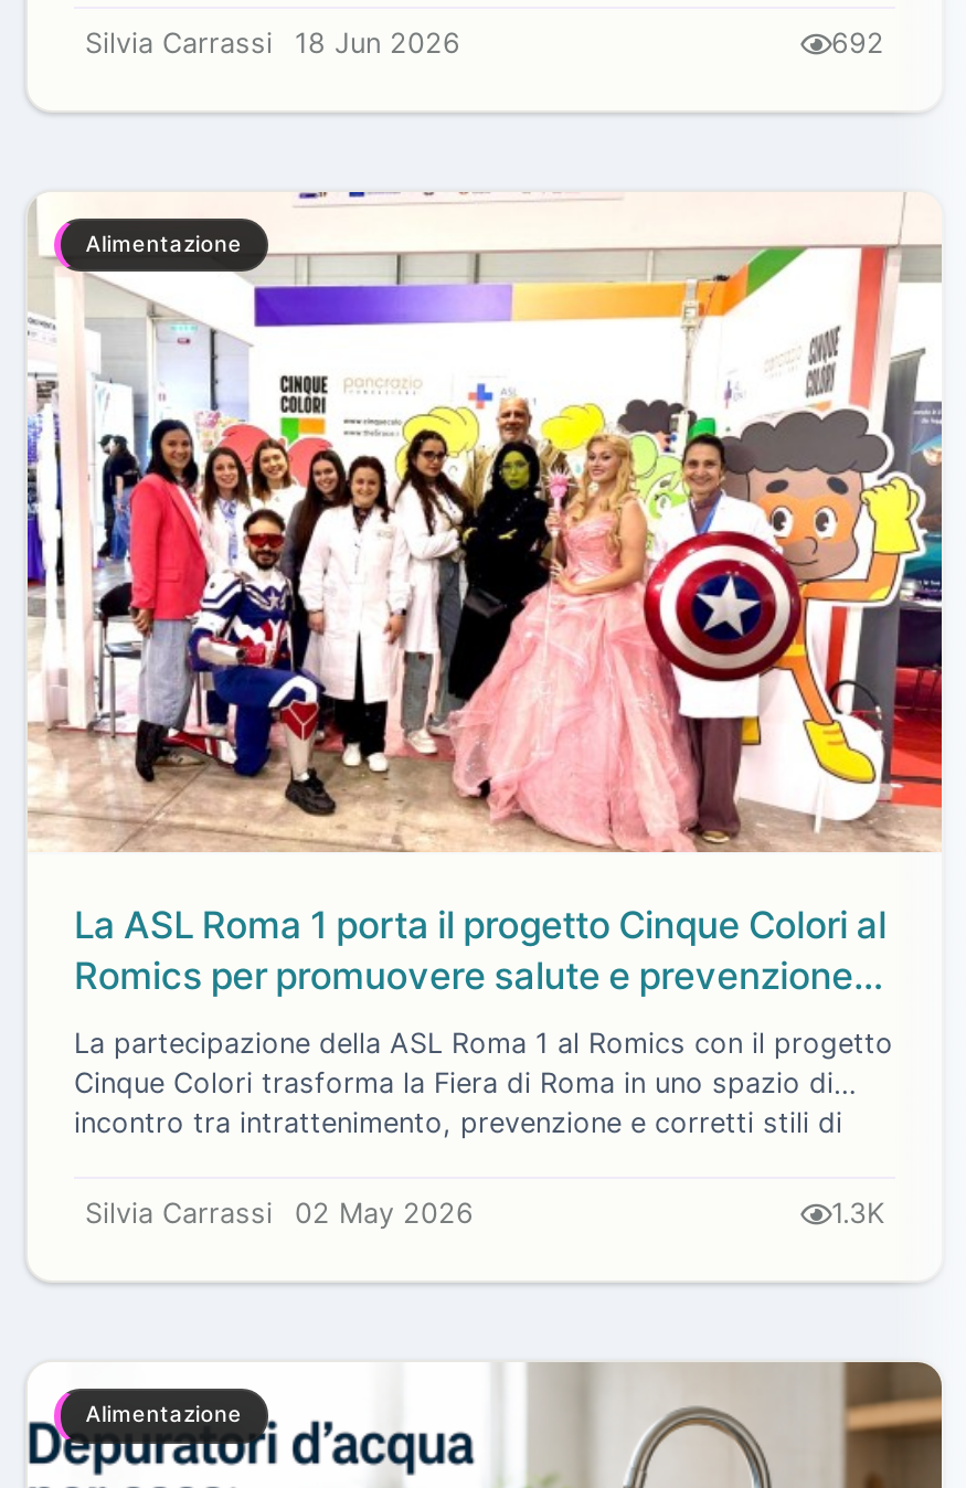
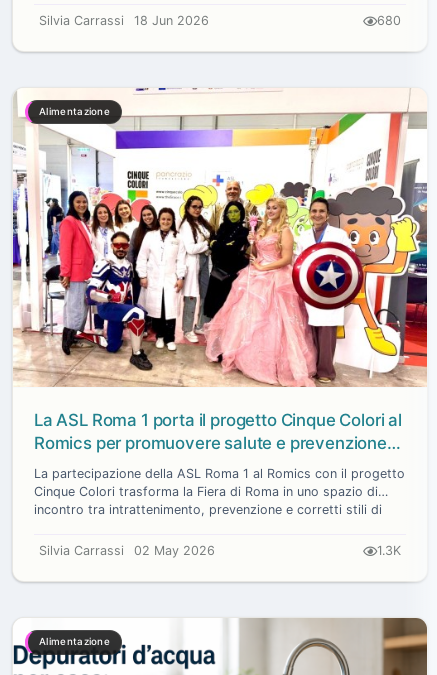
- 692
+ 680
